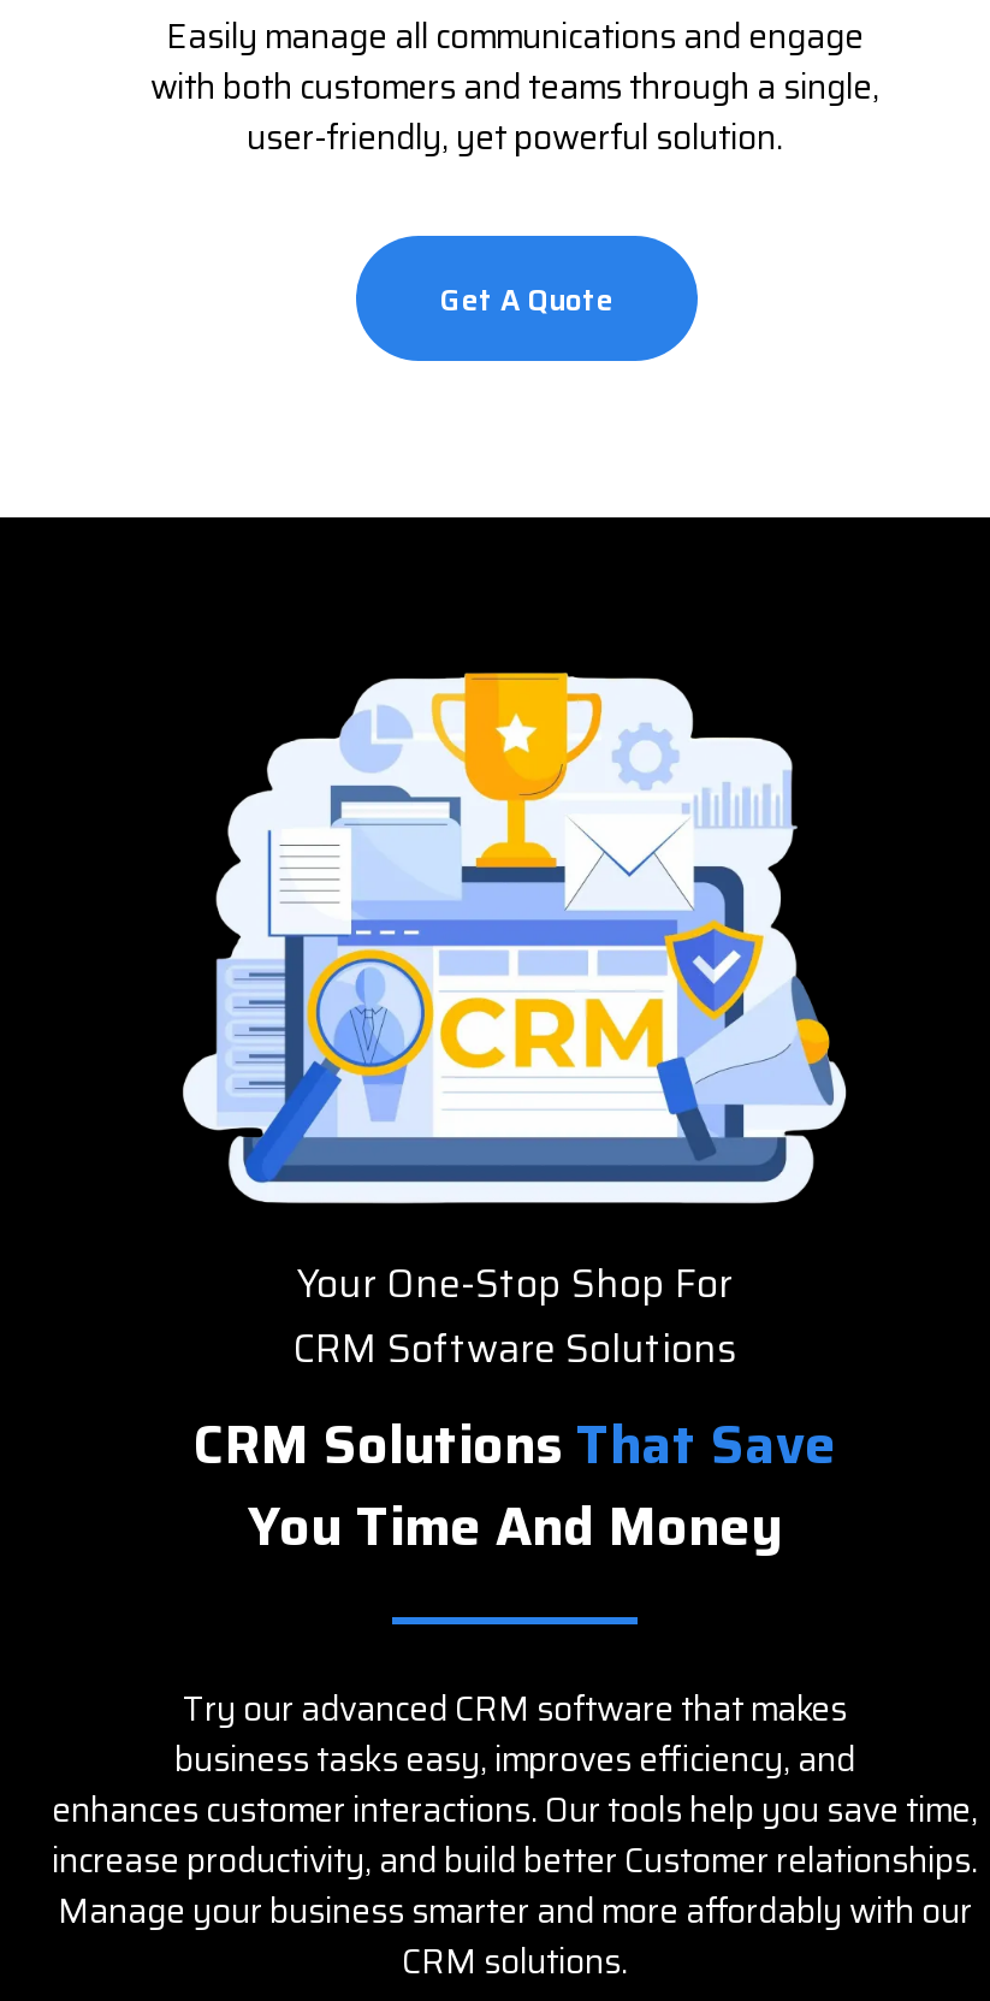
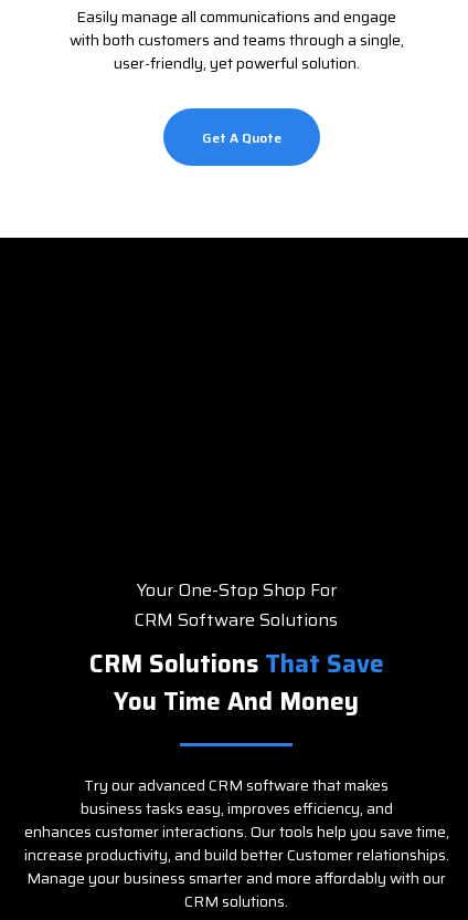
- [image]
